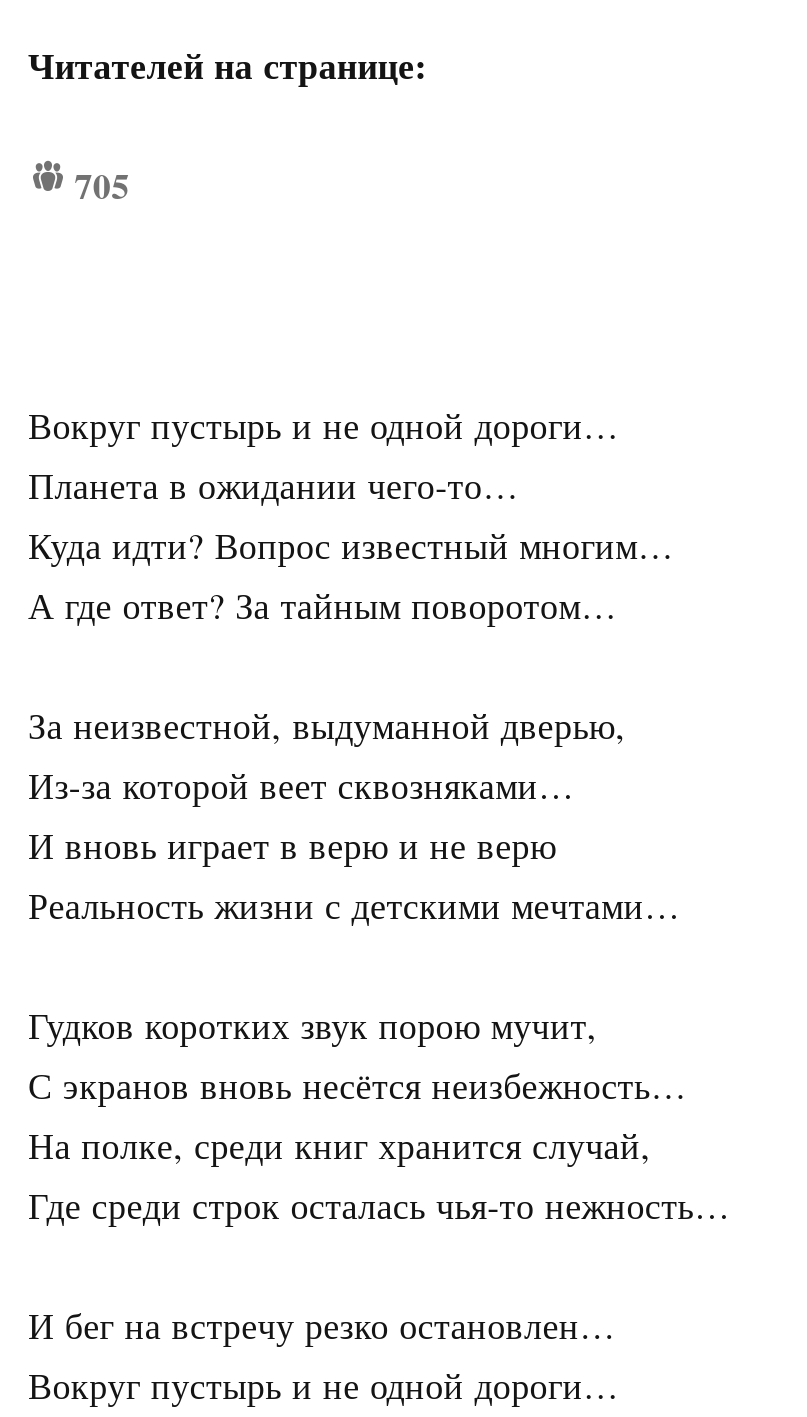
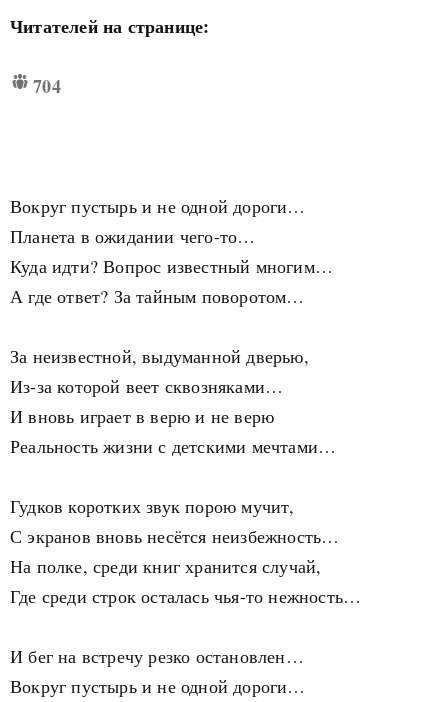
- 705
+ 704
